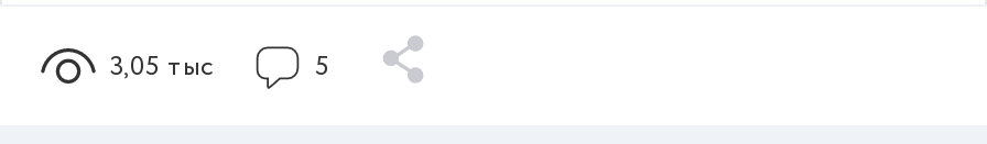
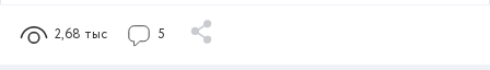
- 3,05 тыс
+ 2,68 тыс
